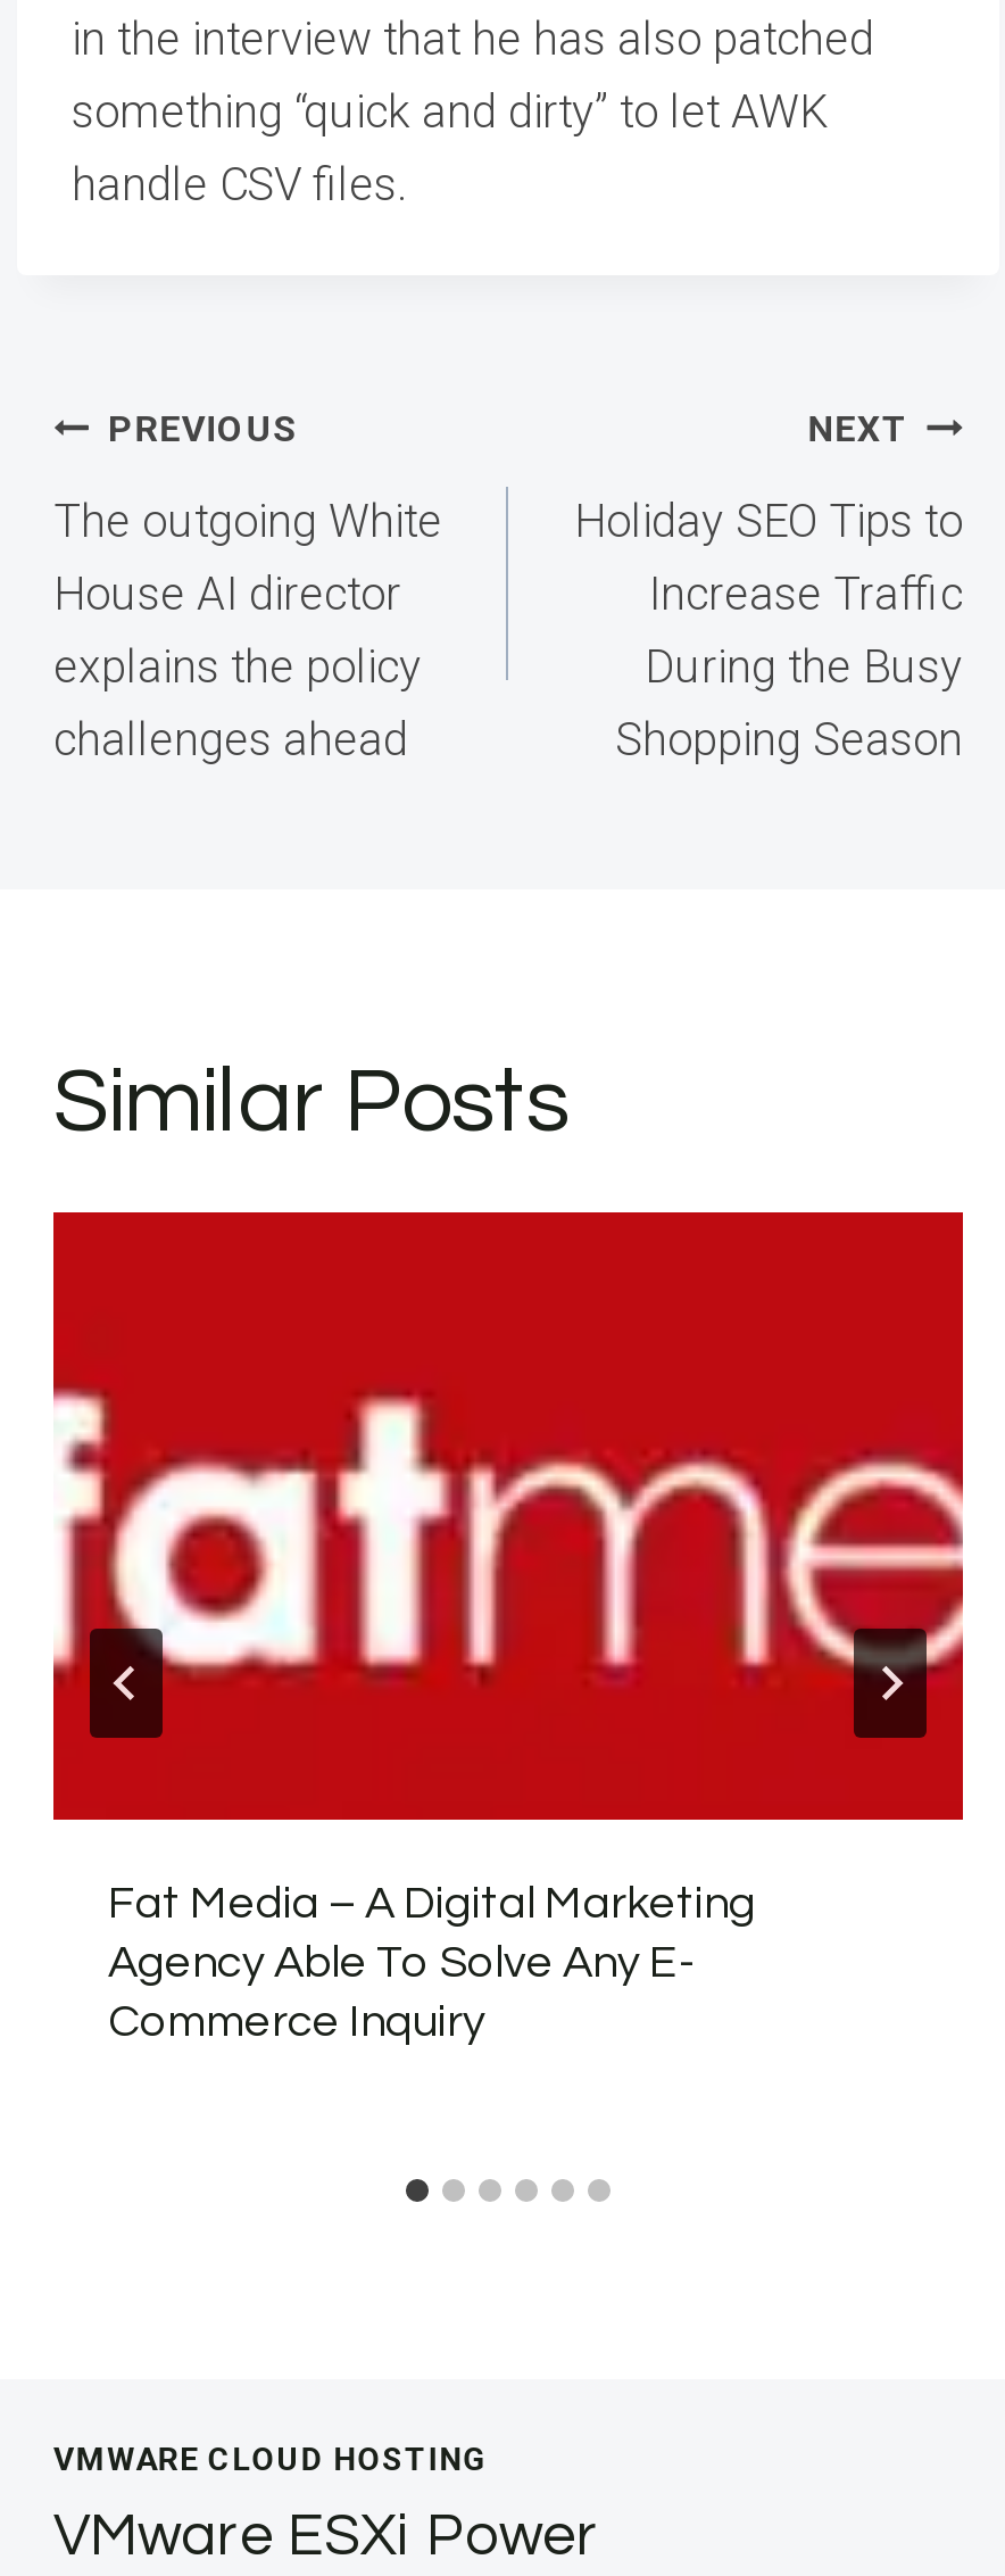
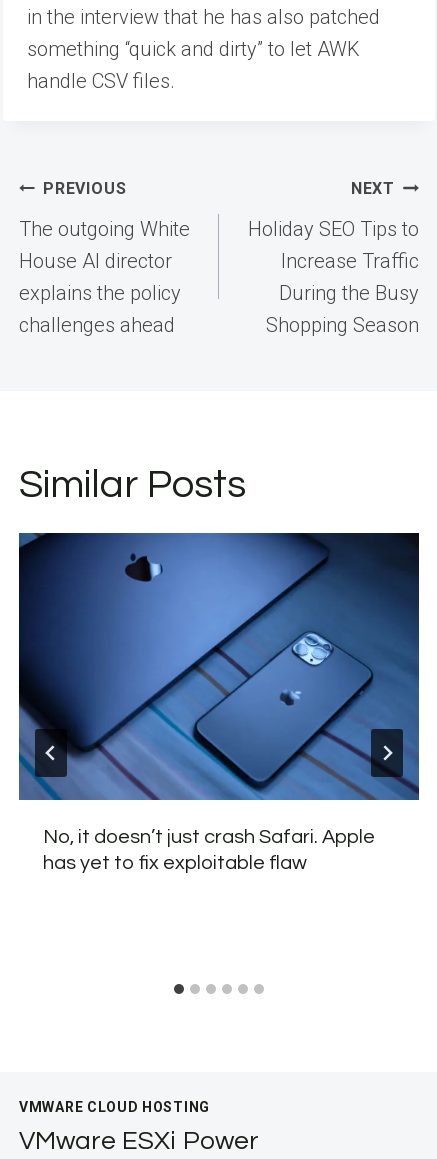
- [image]
- Fat Media – A Digital Marketing
- Agency Able To Solve Any E-
- Commerce Inquiry
+ [image]
+ No, it doesn’t just crash Safari. Apple
+ has yet to fix exploitable flaw
